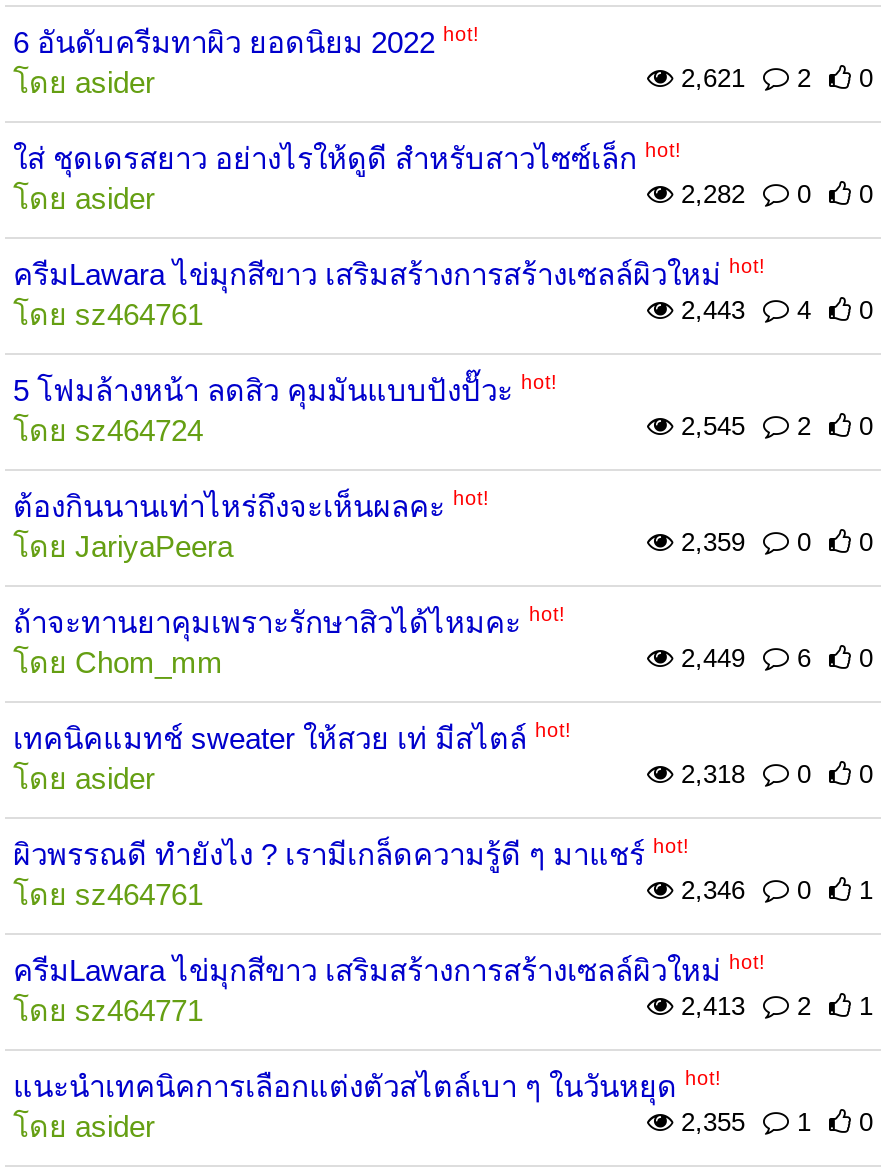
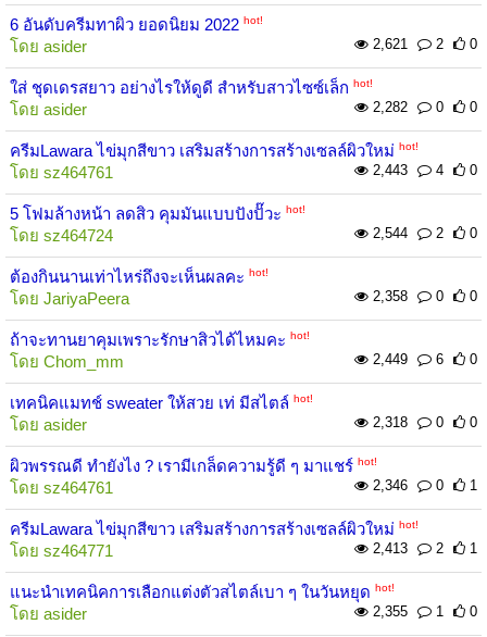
- 2,545 2 0
+ 2,544 2 0

- 2,359 0 0
+ 2,358 0 0
